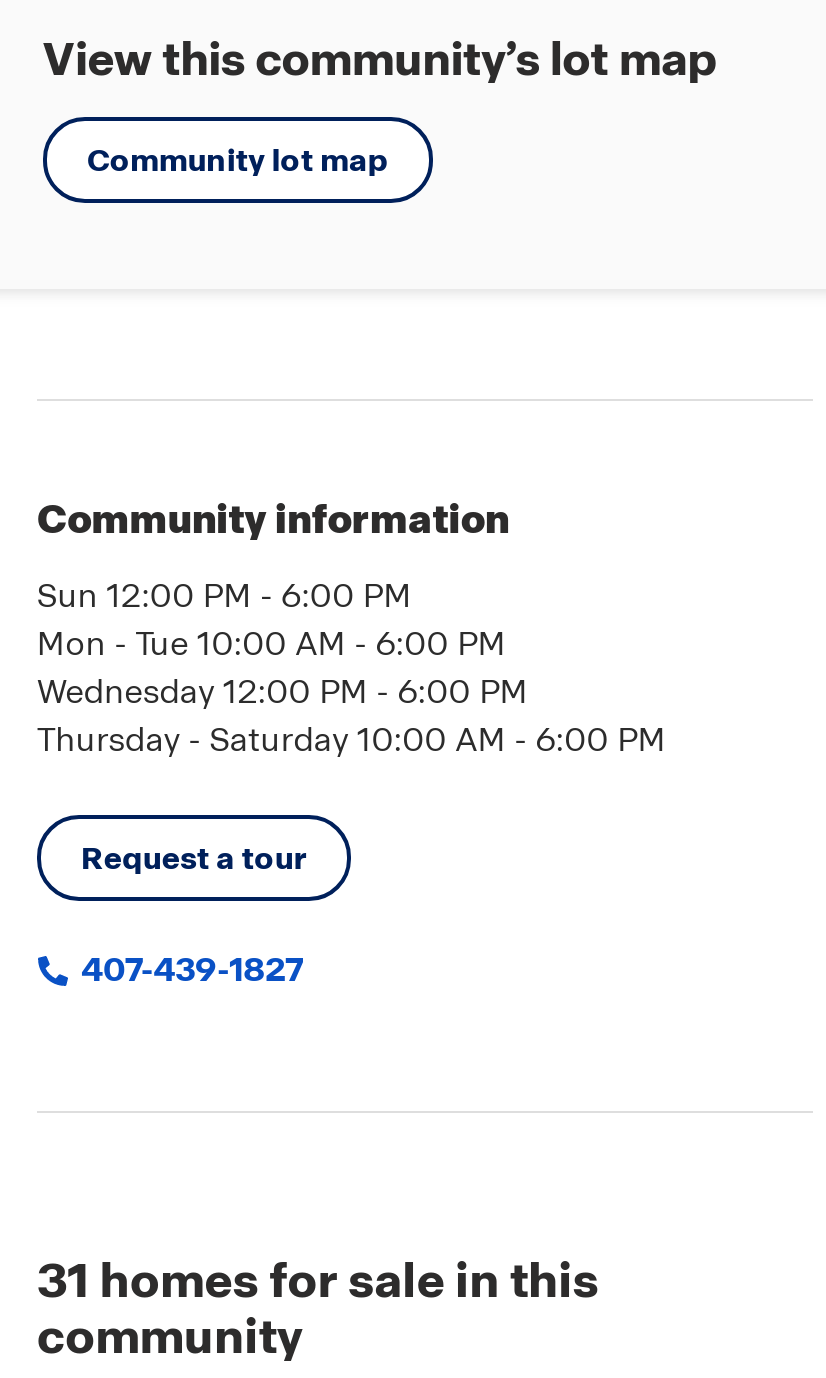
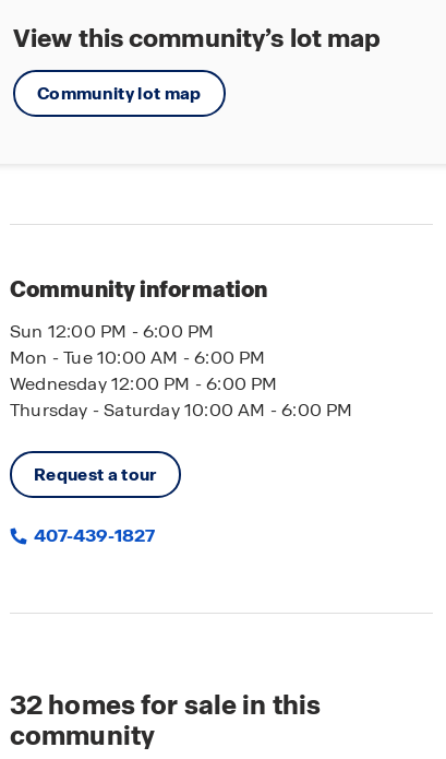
- 31 homes for sale in this
+ 32 homes for sale in this
